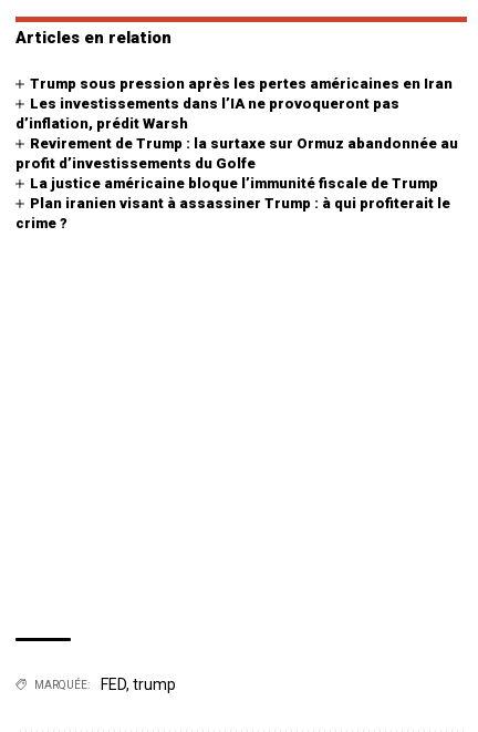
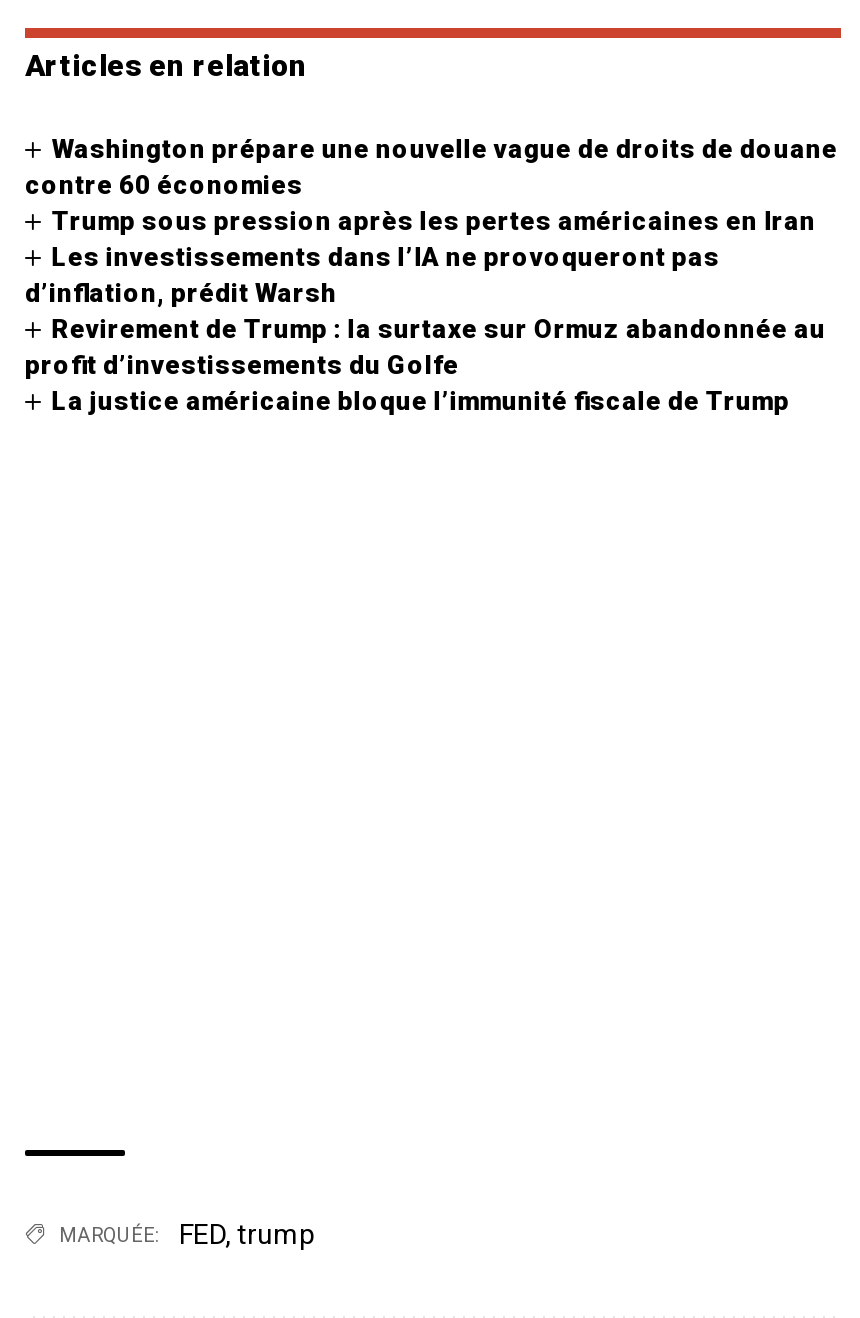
+ Washington prépare une nouvelle vague de droits de douane
+ contre 60 économies

moved down: Trump sous pression après les pertes américaines en Iran | Les investissements dans l’IA ne provoqueront pas | d’inflation, prédit Warsh | Revirement de Trump : la surtaxe sur Ormuz abandonnée au | profit d’investissements du Golfe | La justice américaine bloque l’immunité fiscale de Trump

- Plan iranien visant à assassiner Trump : à qui profiterait le
- crime ?
